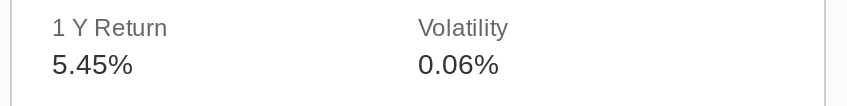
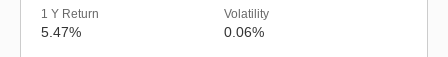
- 5.45%
+ 5.47%
